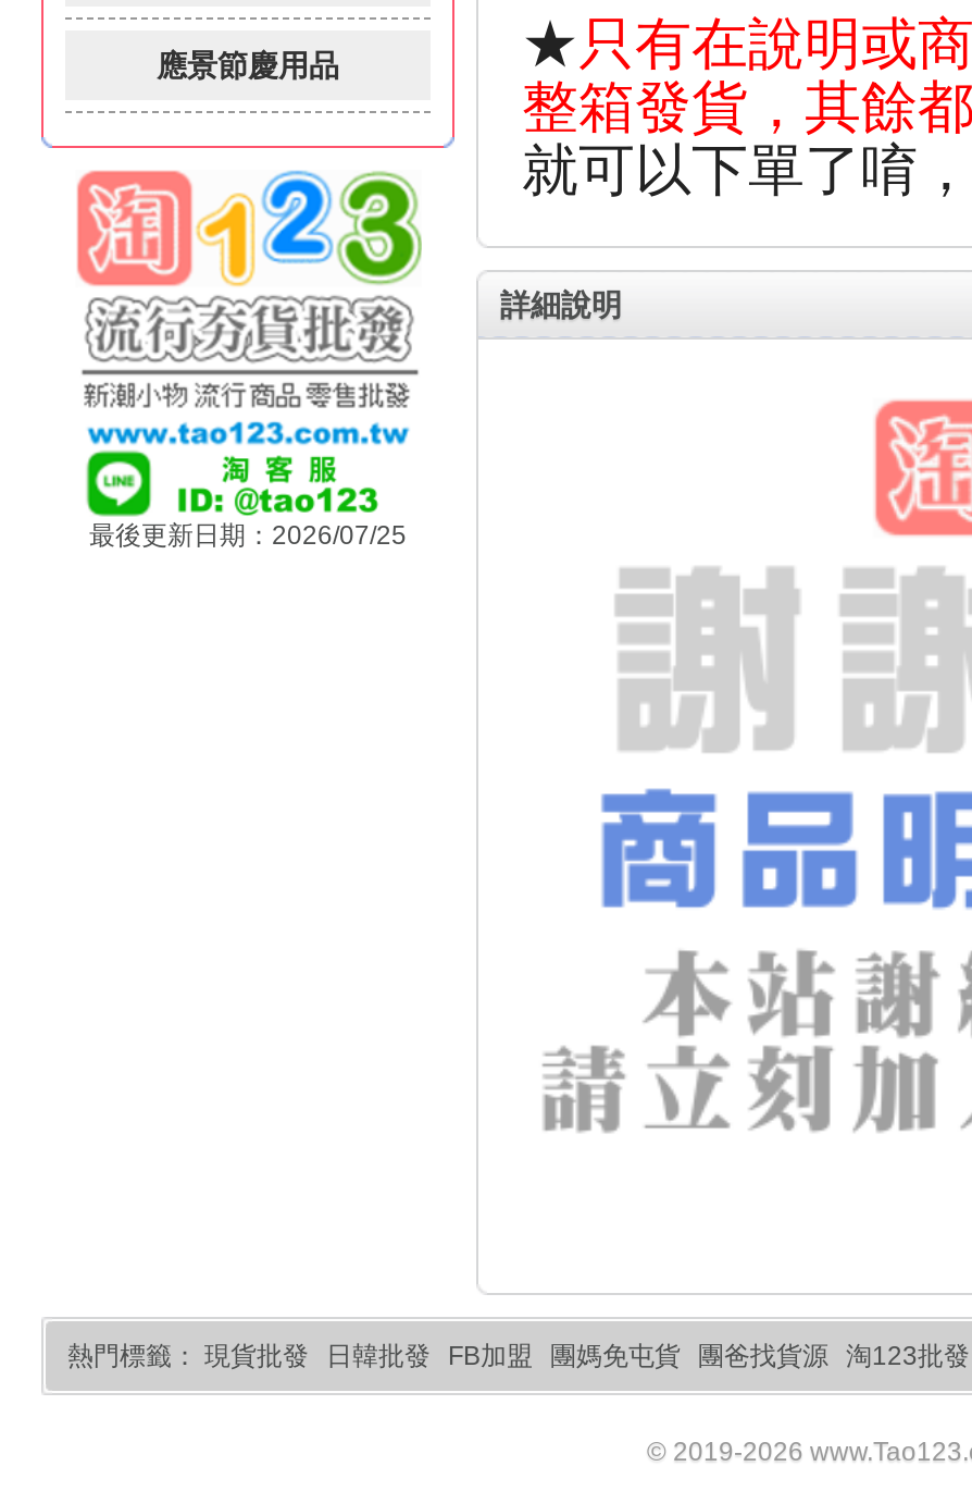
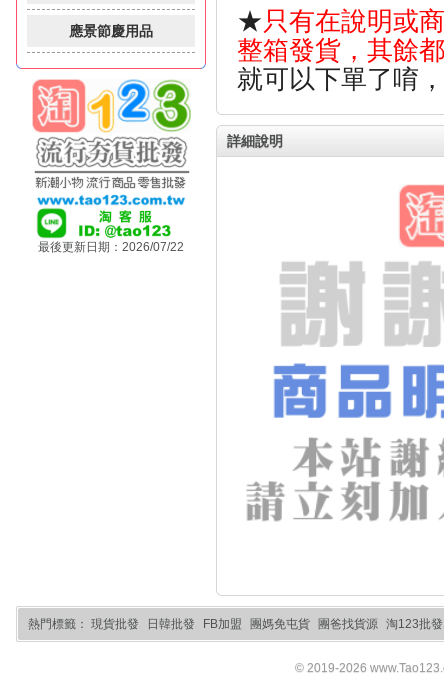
- 最後更新日期：2026/07/25
+ 最後更新日期：2026/07/22
